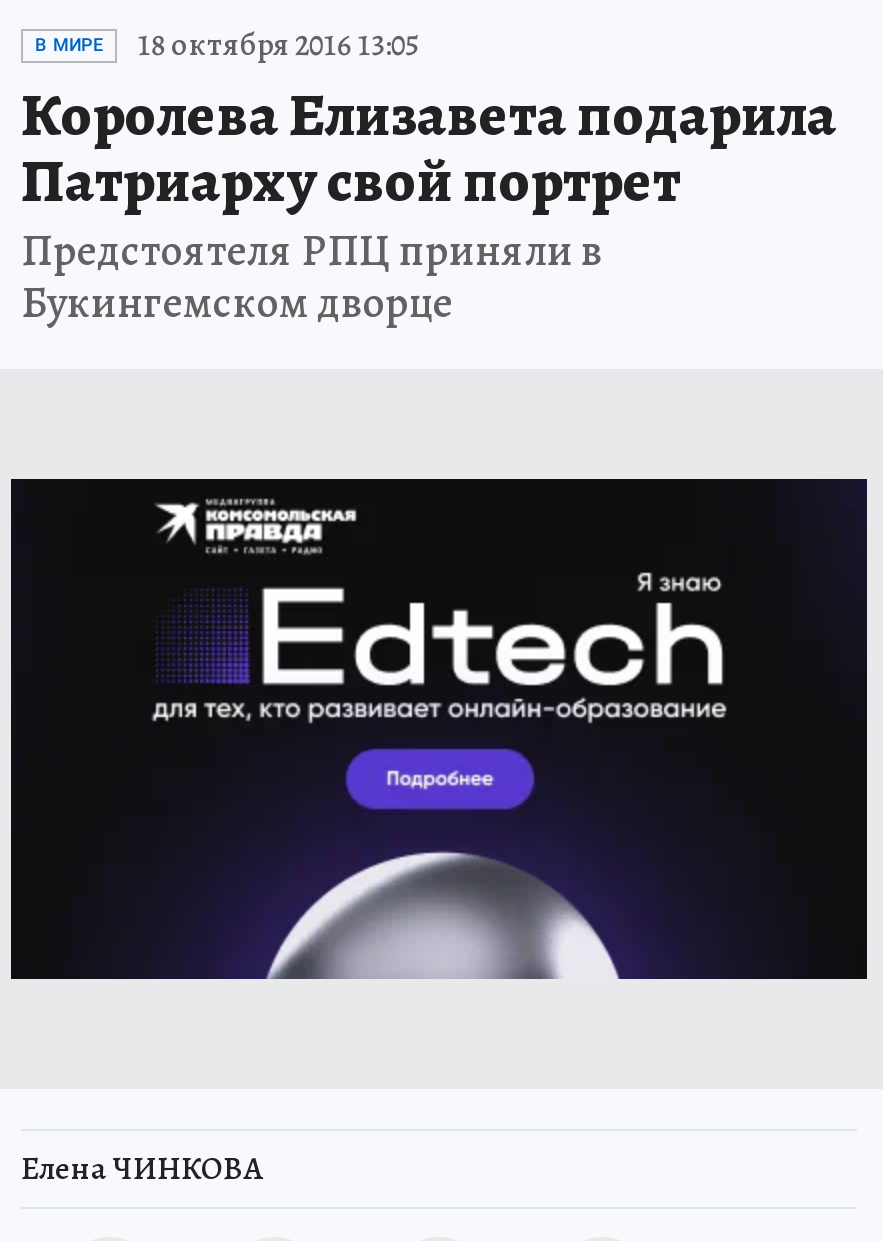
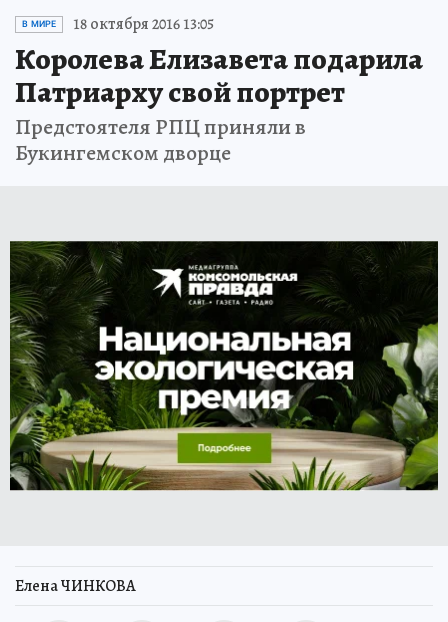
- [image]
+ [image]
